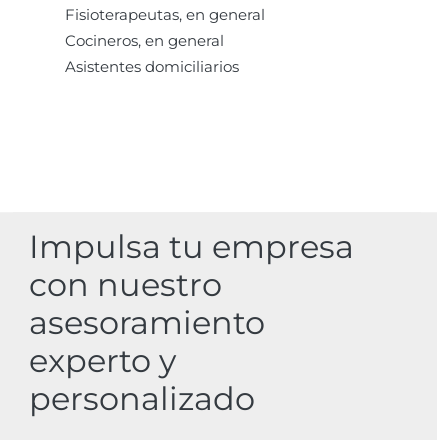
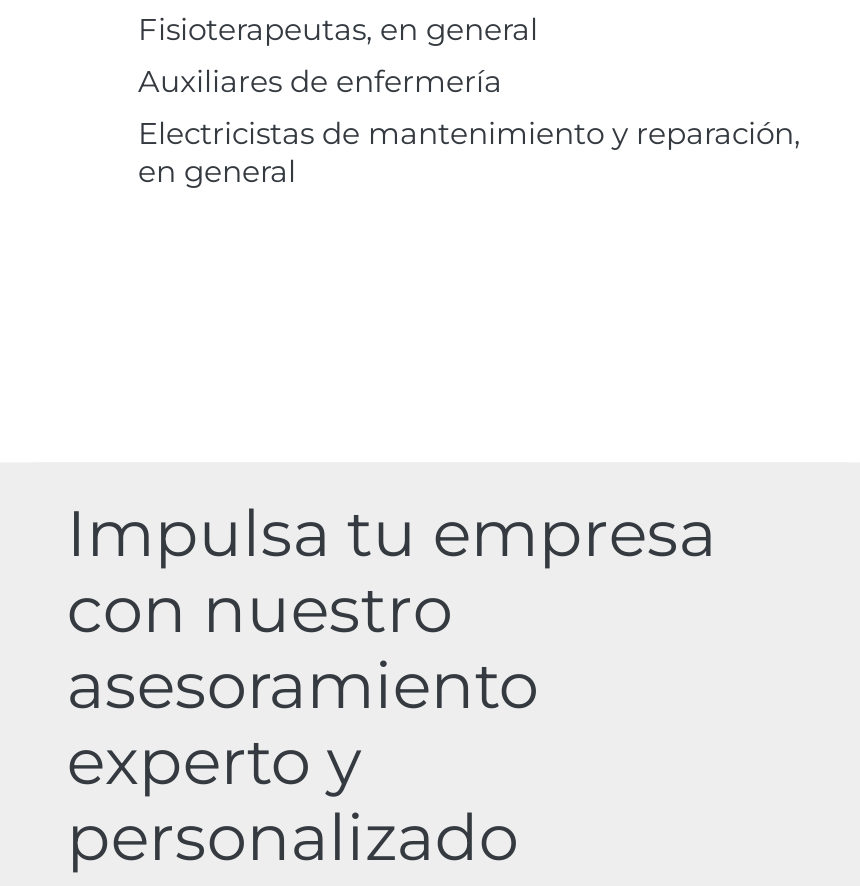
- Cocineros, en general
- Asistentes domiciliarios
+ Auxiliares de enfermería
+ Electricistas de mantenimiento y reparación,
+ en general
